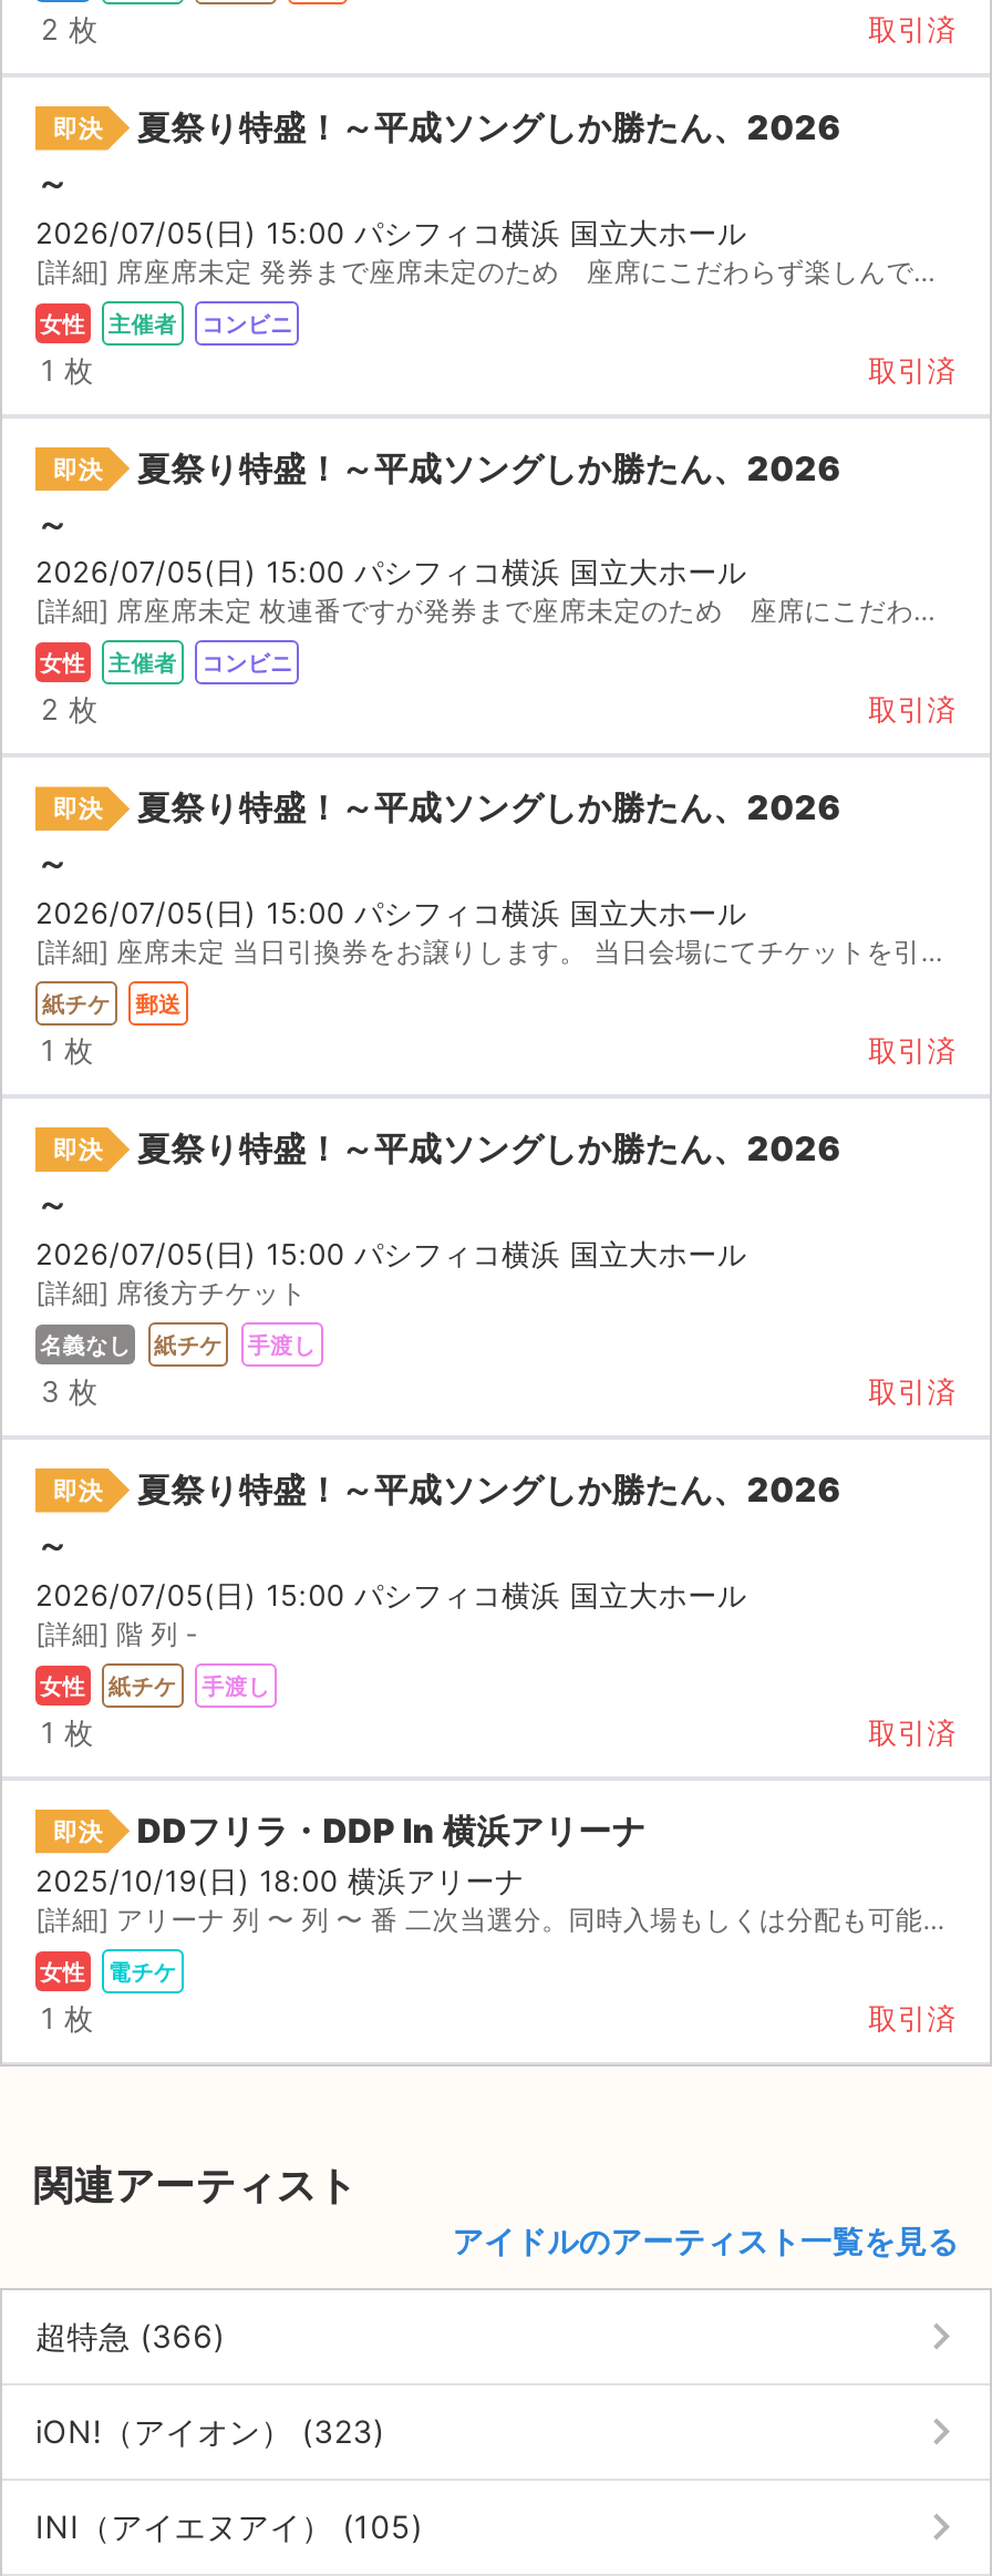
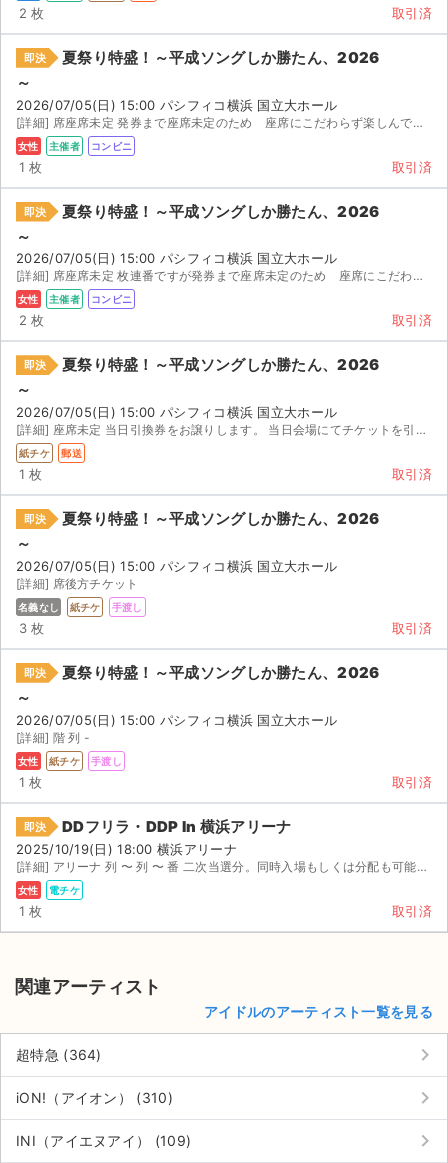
- 超特急 (366)
+ 超特急 (364)

- iON!（アイオン） (323)
+ iON!（アイオン） (310)

- INI（アイエヌアイ） (105)
+ INI（アイエヌアイ） (109)
